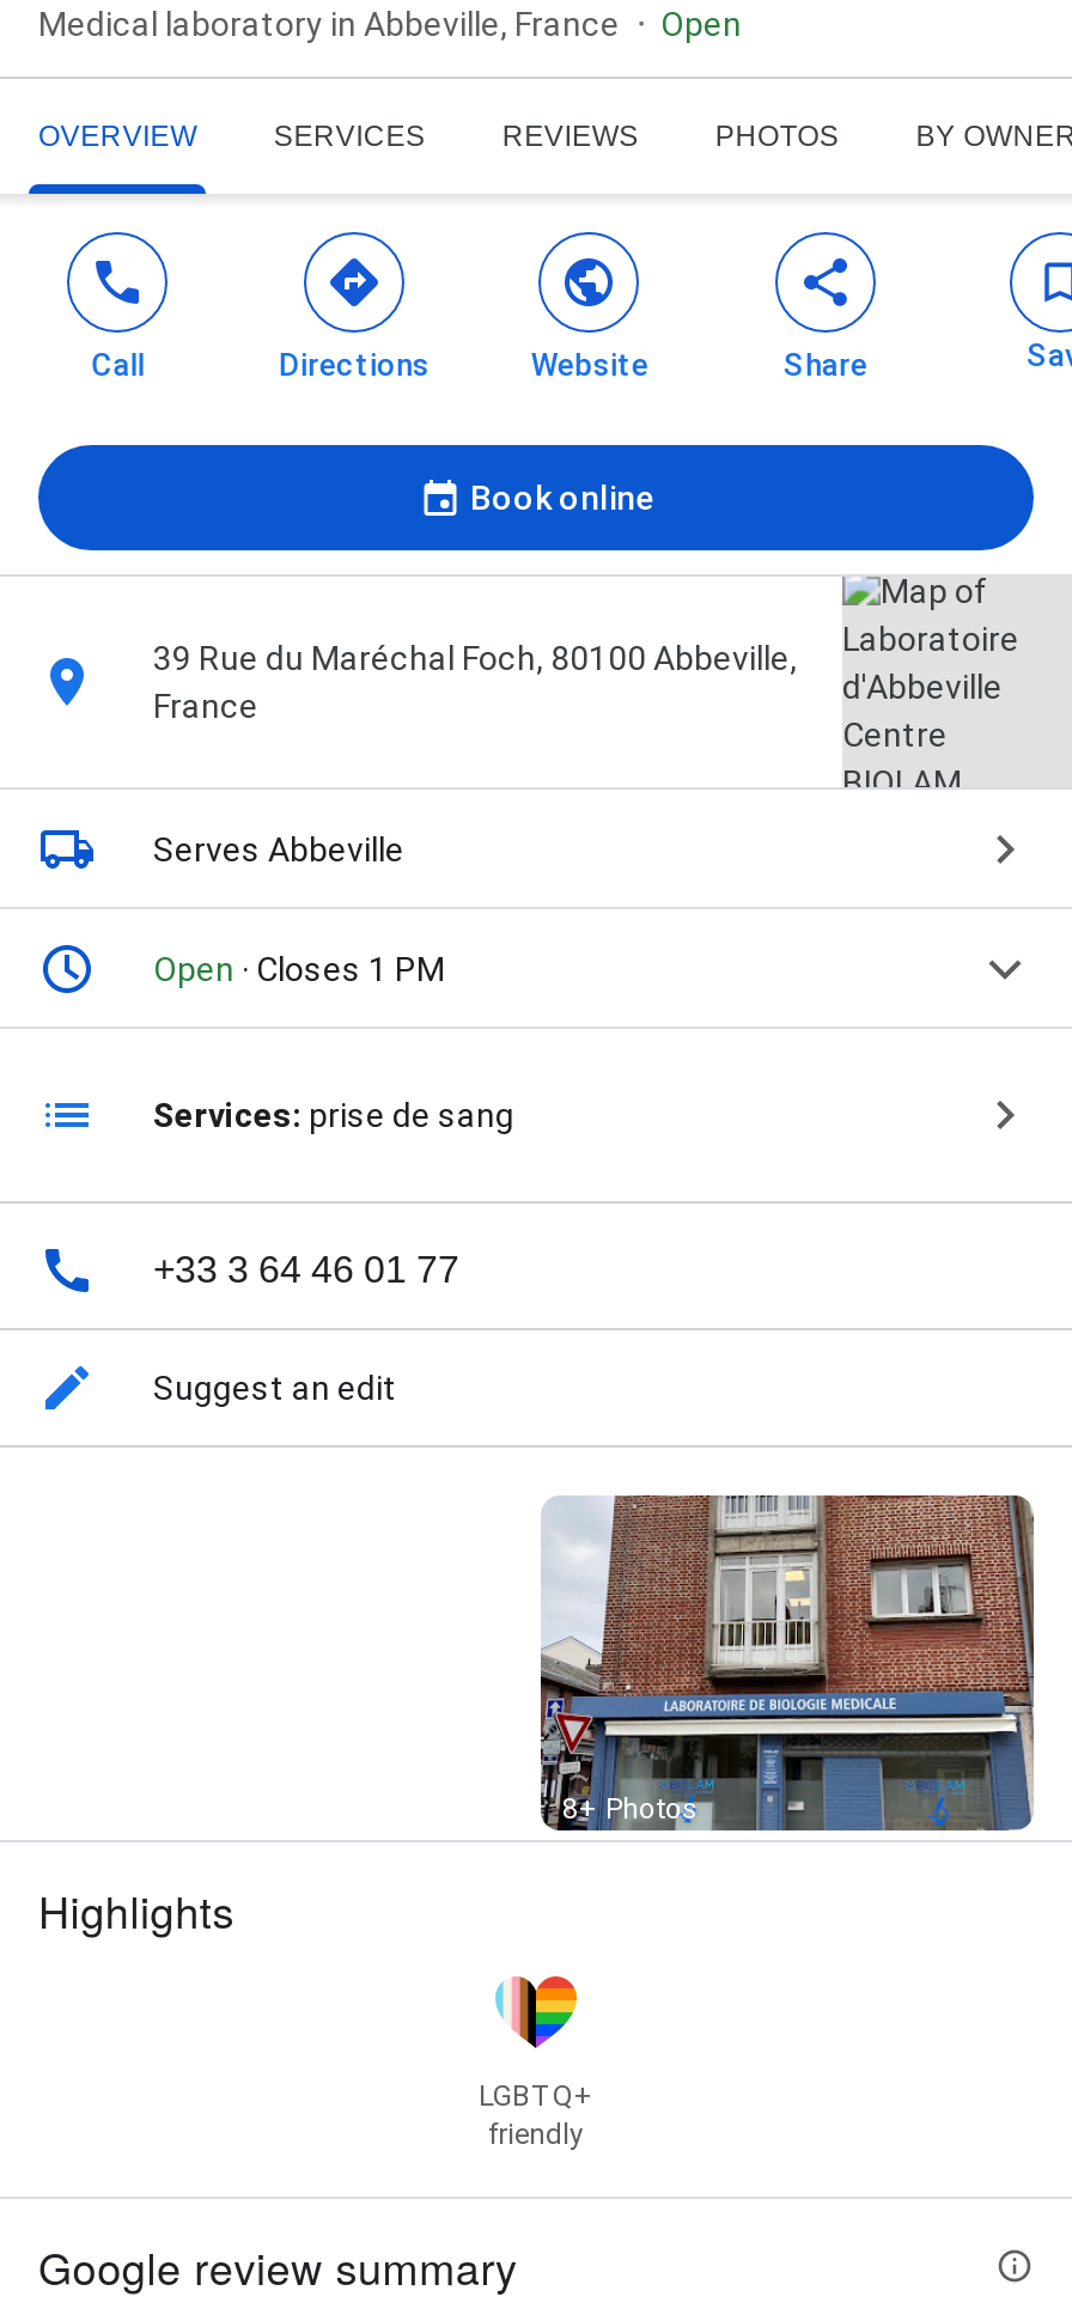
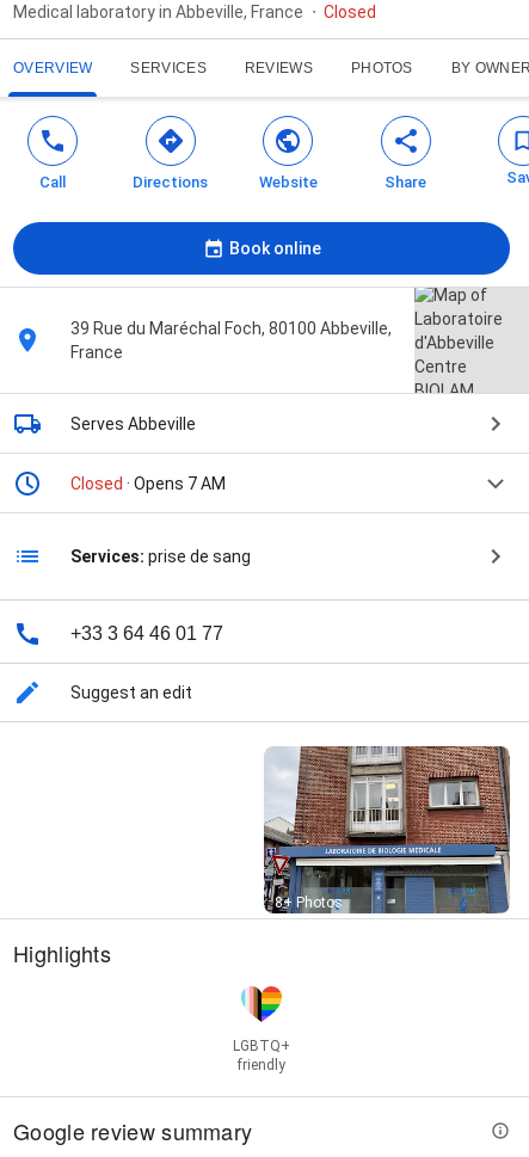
- Open
+ Closed

- Open · Closes 1 PM
+ Closed · Opens 7 AM
